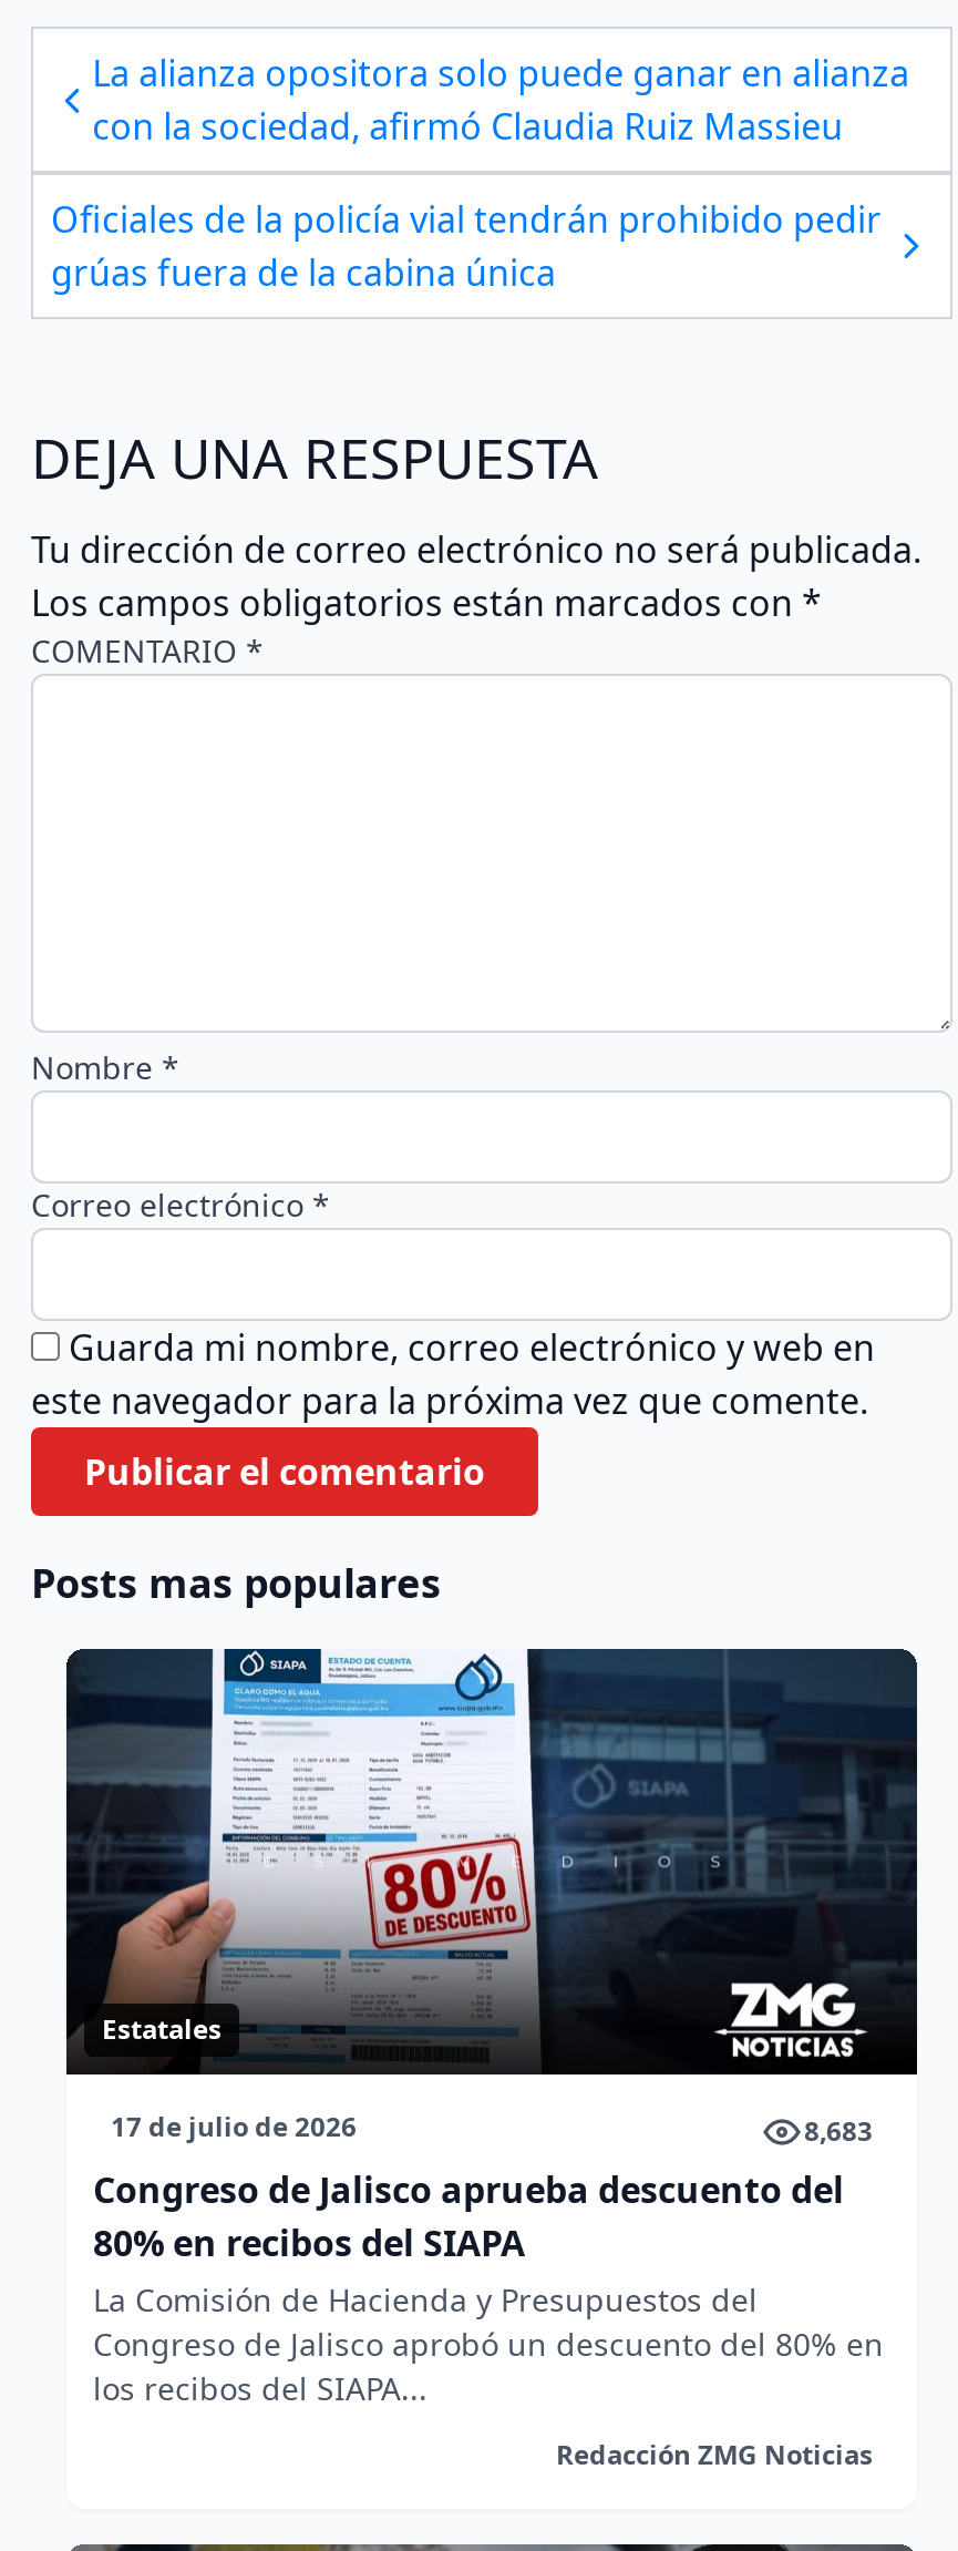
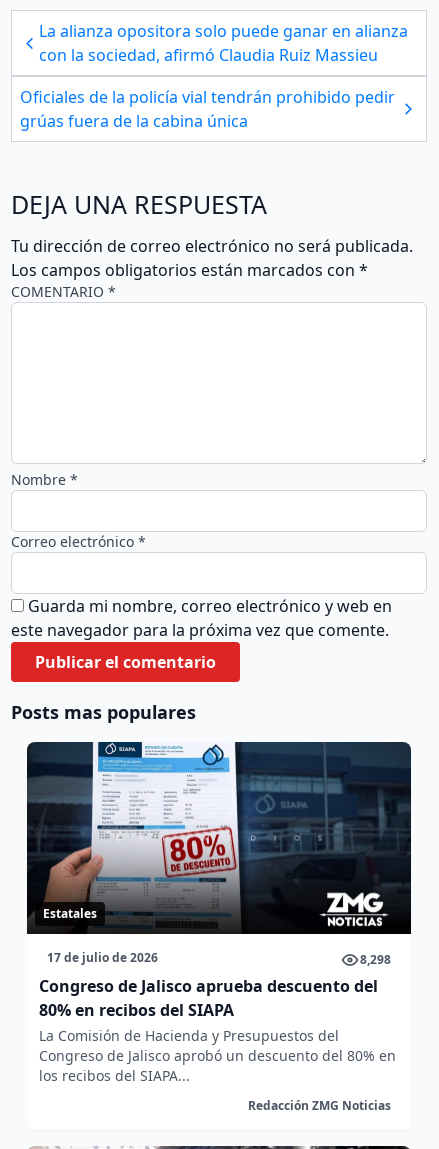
- 8,683
+ 8,298
